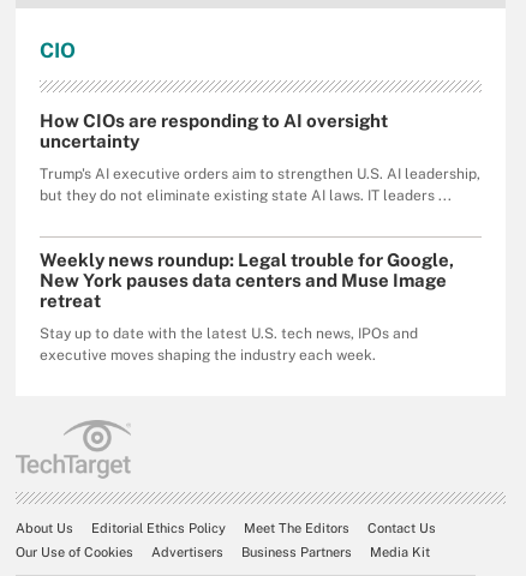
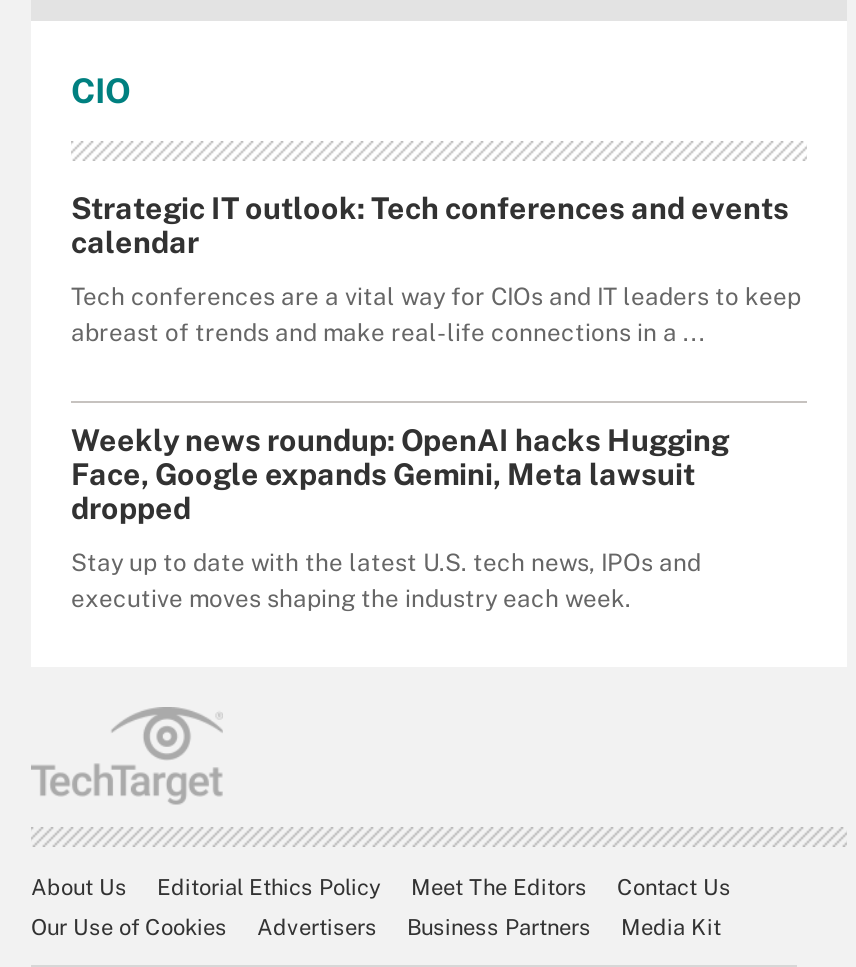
- How CIOs are responding to AI oversight
- uncertainty
+ Strategic IT outlook: Tech conferences and events
+ calendar

- Trump's AI executive orders aim to strengthen U.S. AI leadership,
- but they do not eliminate existing state AI laws. IT leaders ...
+ Tech conferences are a vital way for CIOs and IT leaders to keep
+ abreast of trends and make real-life connections in a ...

- Weekly news roundup: Legal trouble for Google,
- New York pauses data centers and Muse Image
- retreat
+ Weekly news roundup: OpenAI hacks Hugging
+ Face, Google expands Gemini, Meta lawsuit
+ dropped
